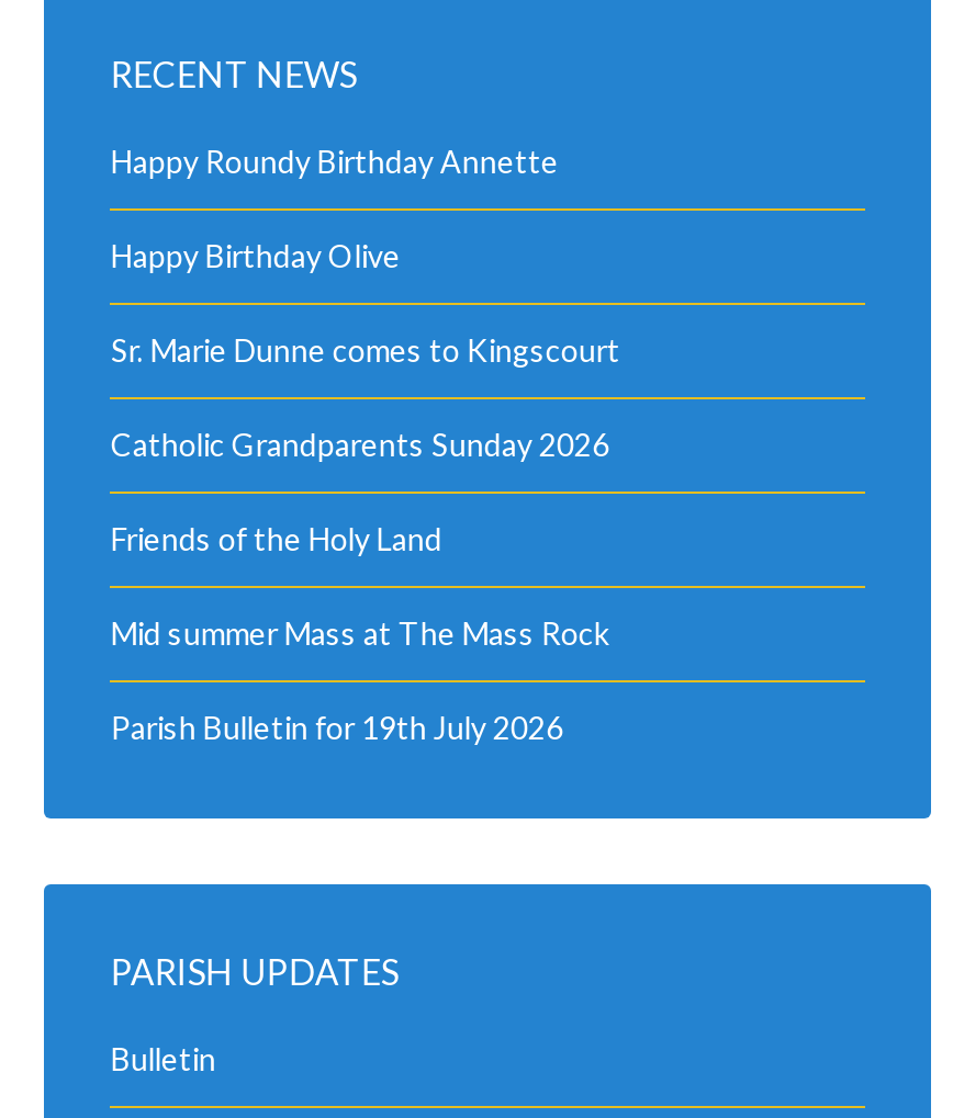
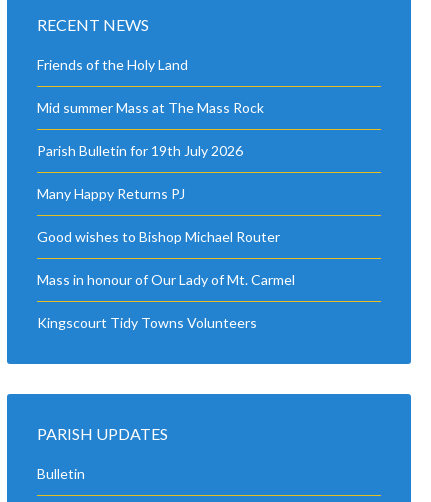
- Happy Roundy Birthday Annette
- Happy Birthday Olive
- Sr. Marie Dunne comes to Kingscourt
- Catholic Grandparents Sunday 2026

moved up: Friends of the Holy Land | Mid summer Mass at The Mass Rock | Parish Bulletin for 19th July 2026

+ Many Happy Returns PJ
+ Good wishes to Bishop Michael Router
+ Mass in honour of Our Lady of Mt. Carmel
+ Kingscourt Tidy Towns Volunteers
